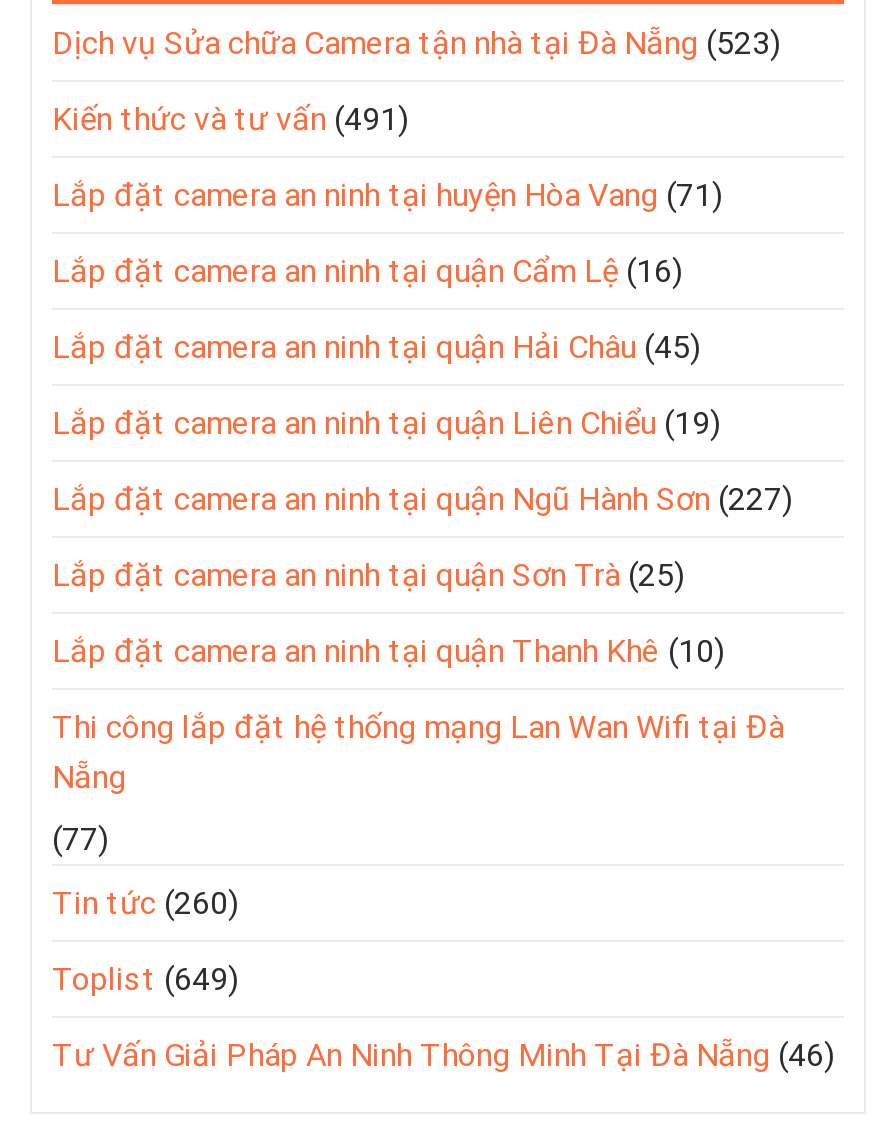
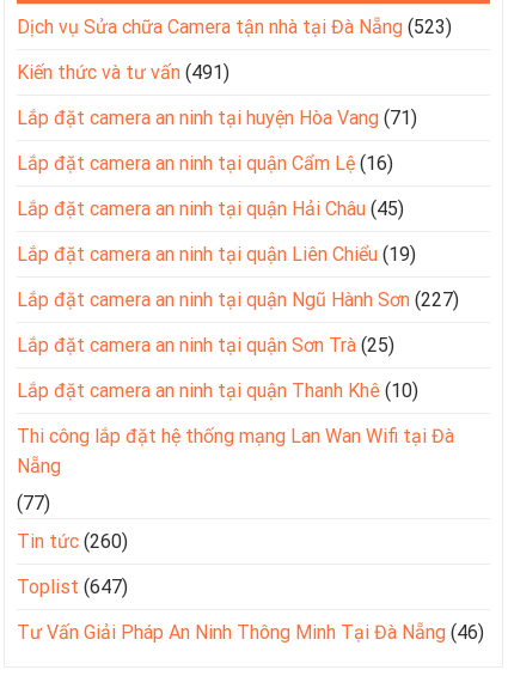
- Toplist (649)
+ Toplist (647)
